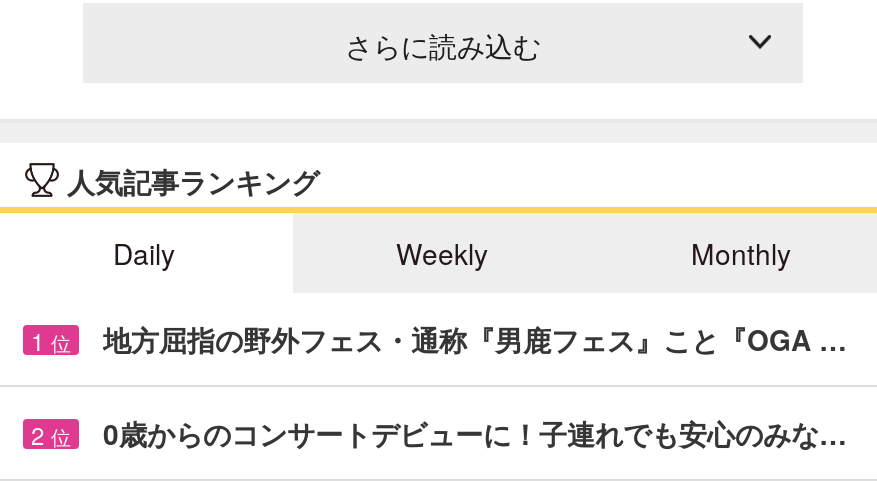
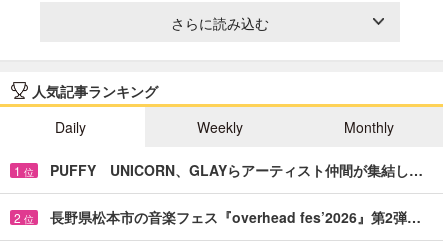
- 地方屈指の野外フェス・通称『男鹿フェス』こと『OGA …
+ PUFFY UNICORN、GLAYらアーティスト仲間が集結し…

- 0歳からのコンサートデビューに！子連れでも安心のみな…
+ 長野県松本市の音楽フェス『overhead fes’2026』第2弾…
